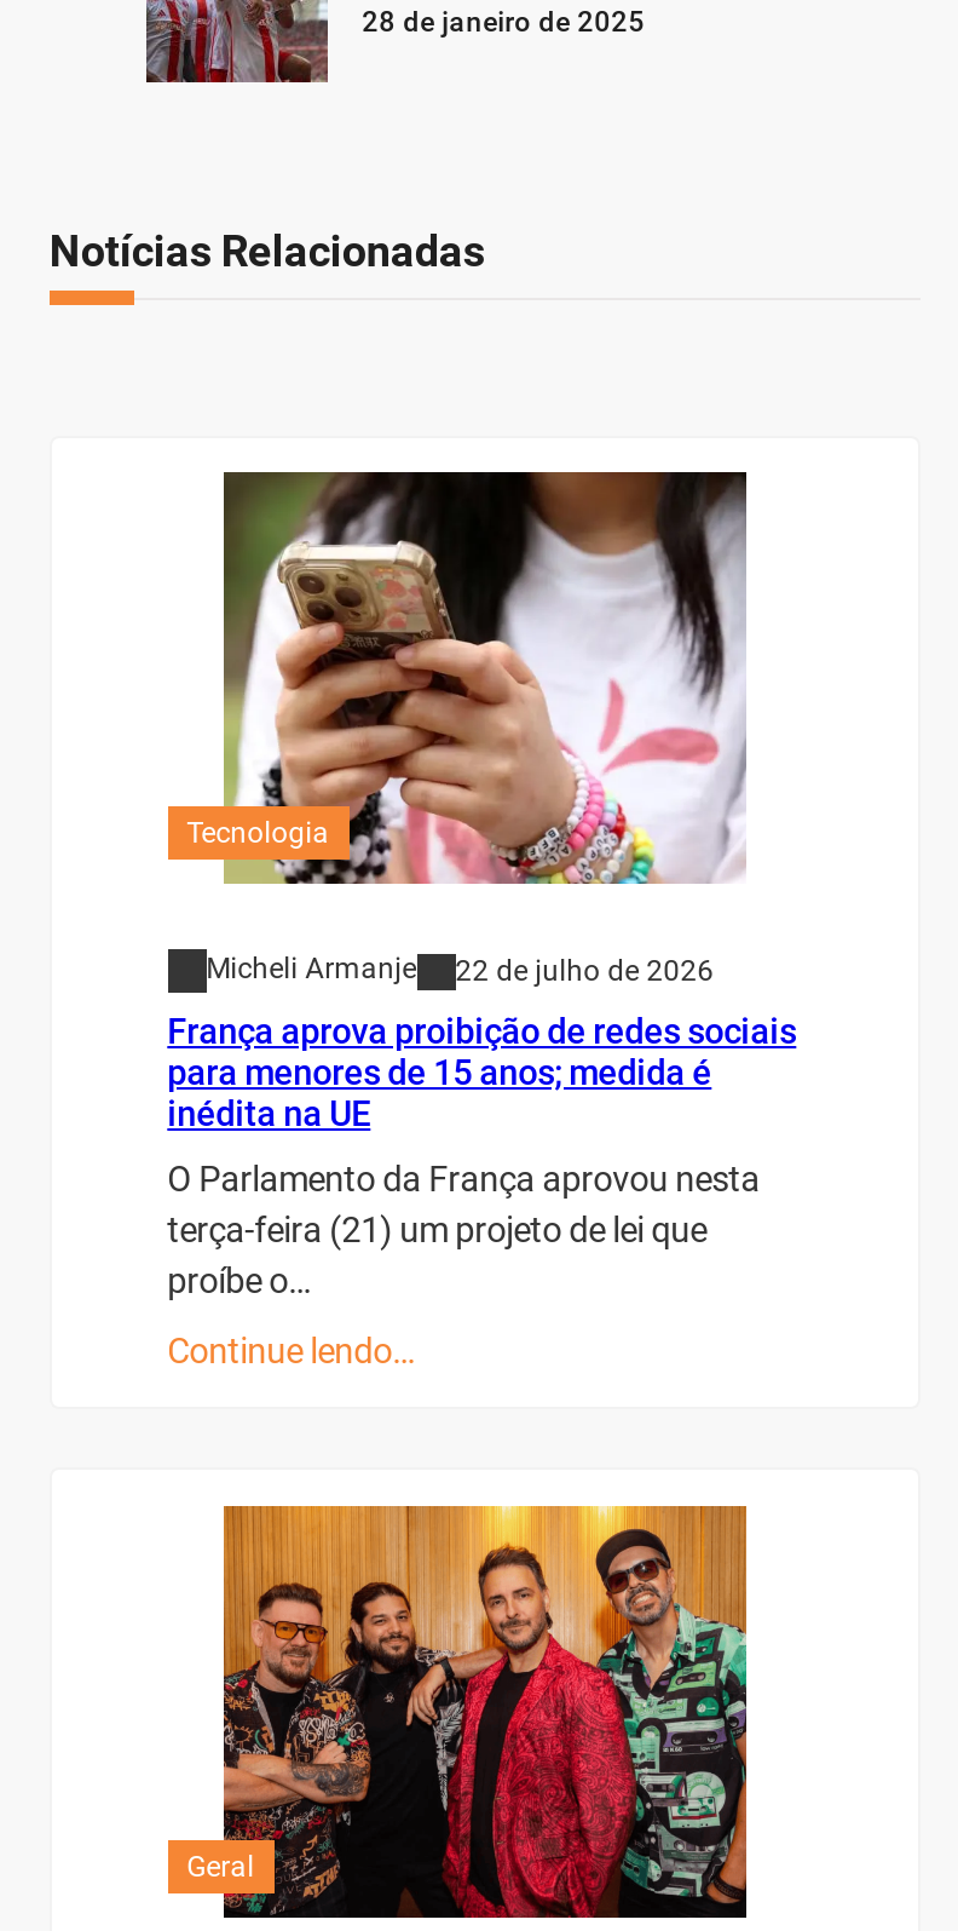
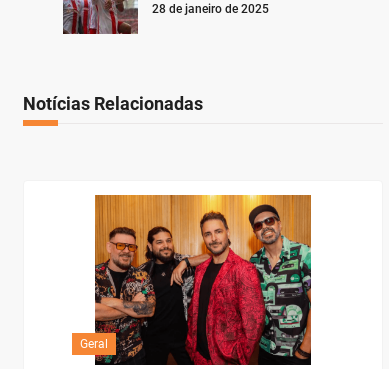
- [image]
- Tecnologia

- Micheli Armanje
- 22 de julho de 2026
- França aprova proibição de redes sociais
- para menores de 15 anos; medida é
- inédita na UE
- O Parlamento da França aprovou nesta
- terça-feira (21) um projeto de lei que
- proíbe o…
- Continue lendo…
